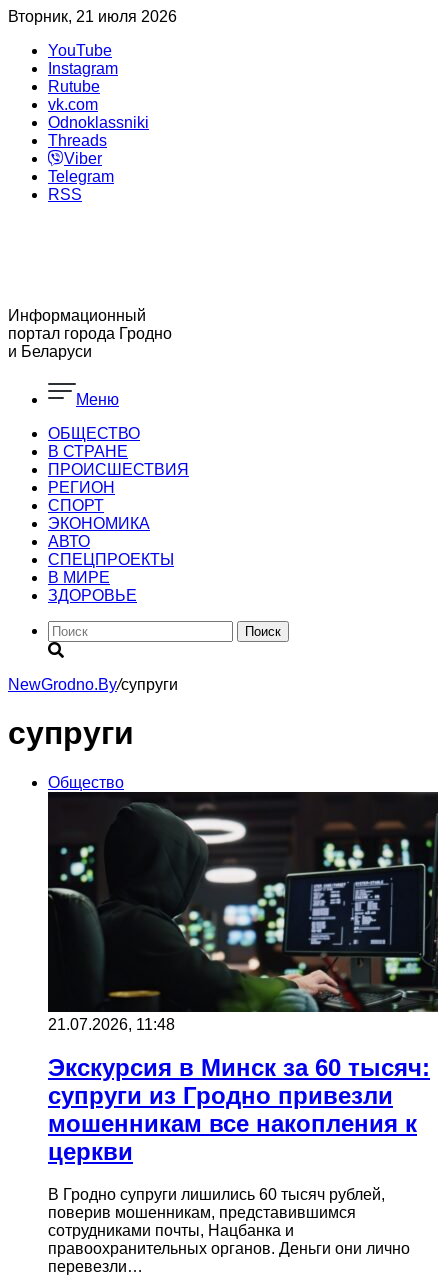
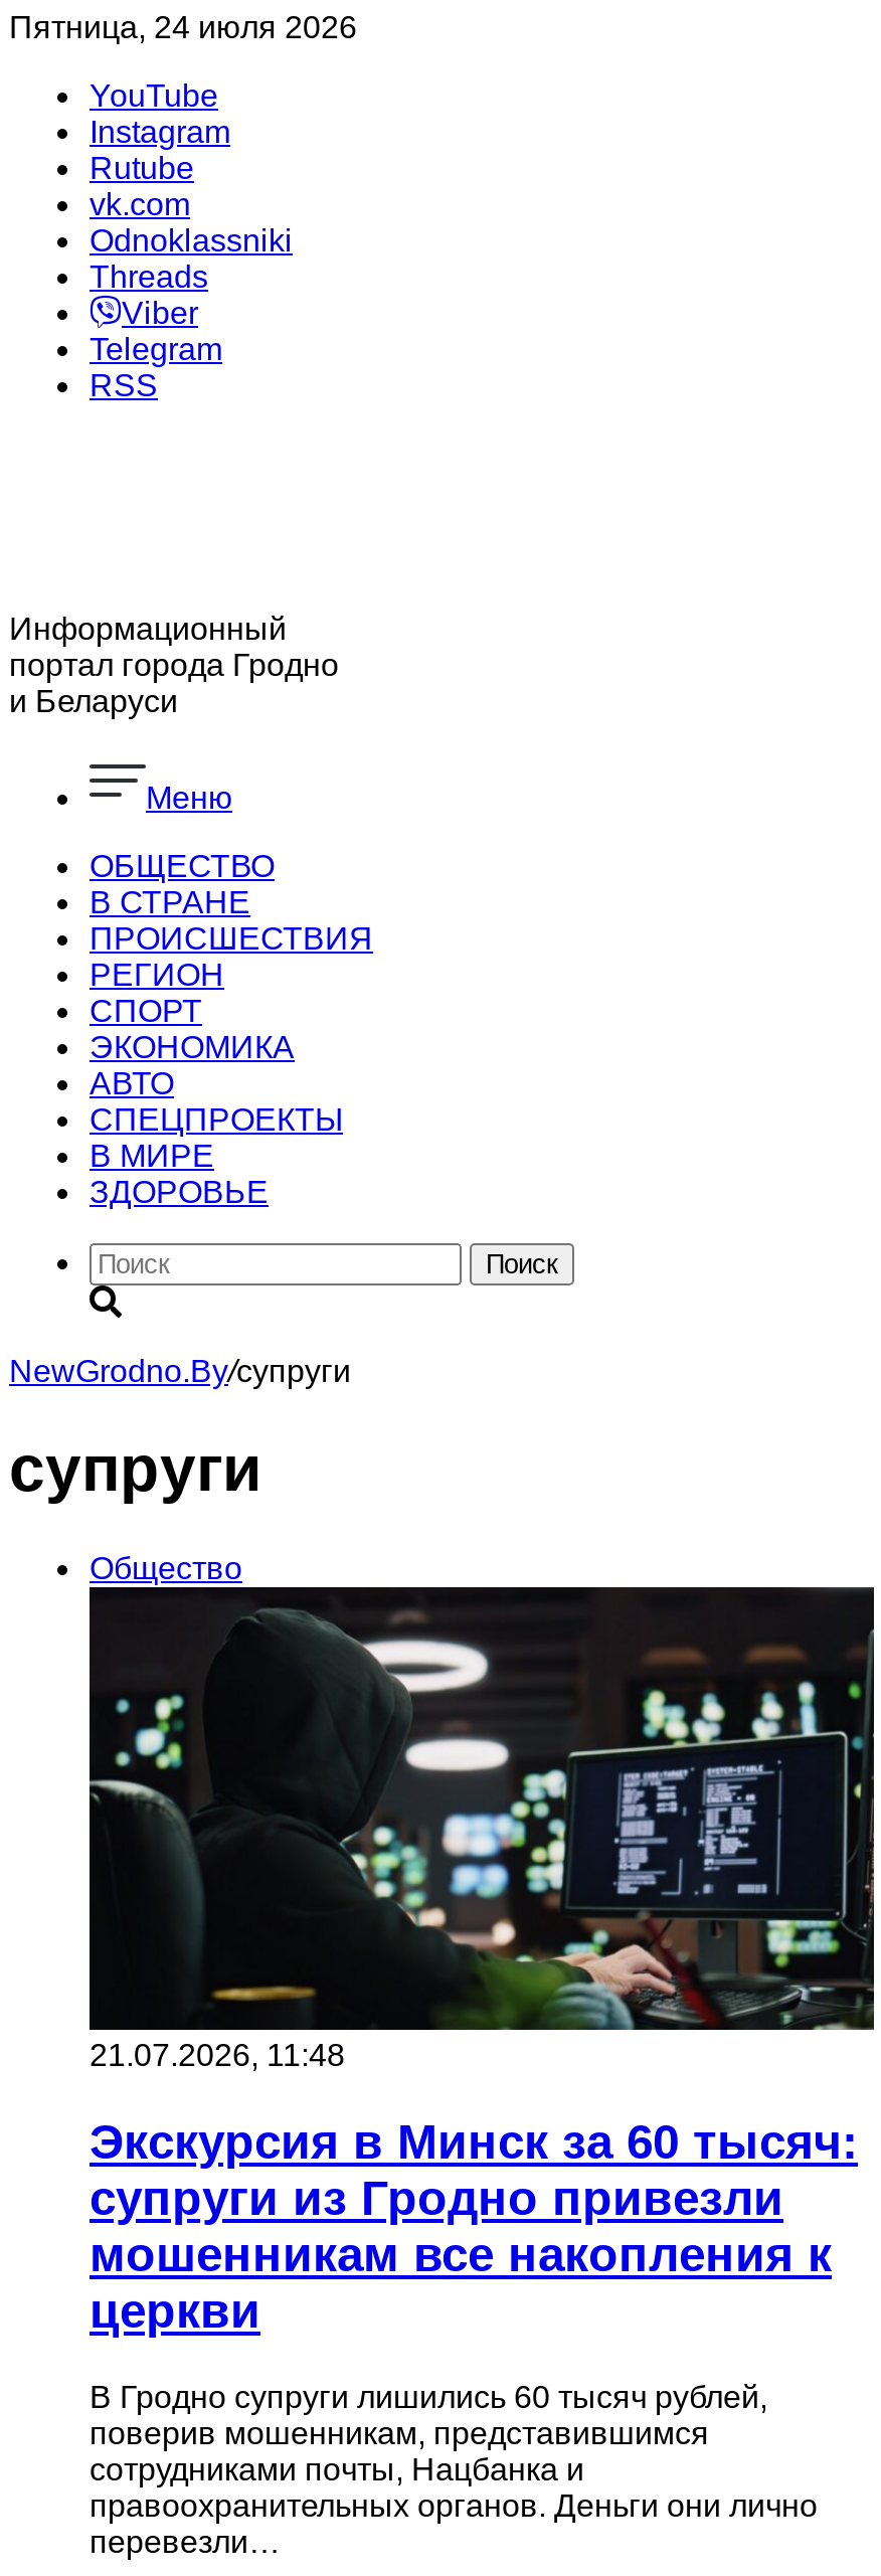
- Вторник, 21 июля 2026
+ Пятница, 24 июля 2026
